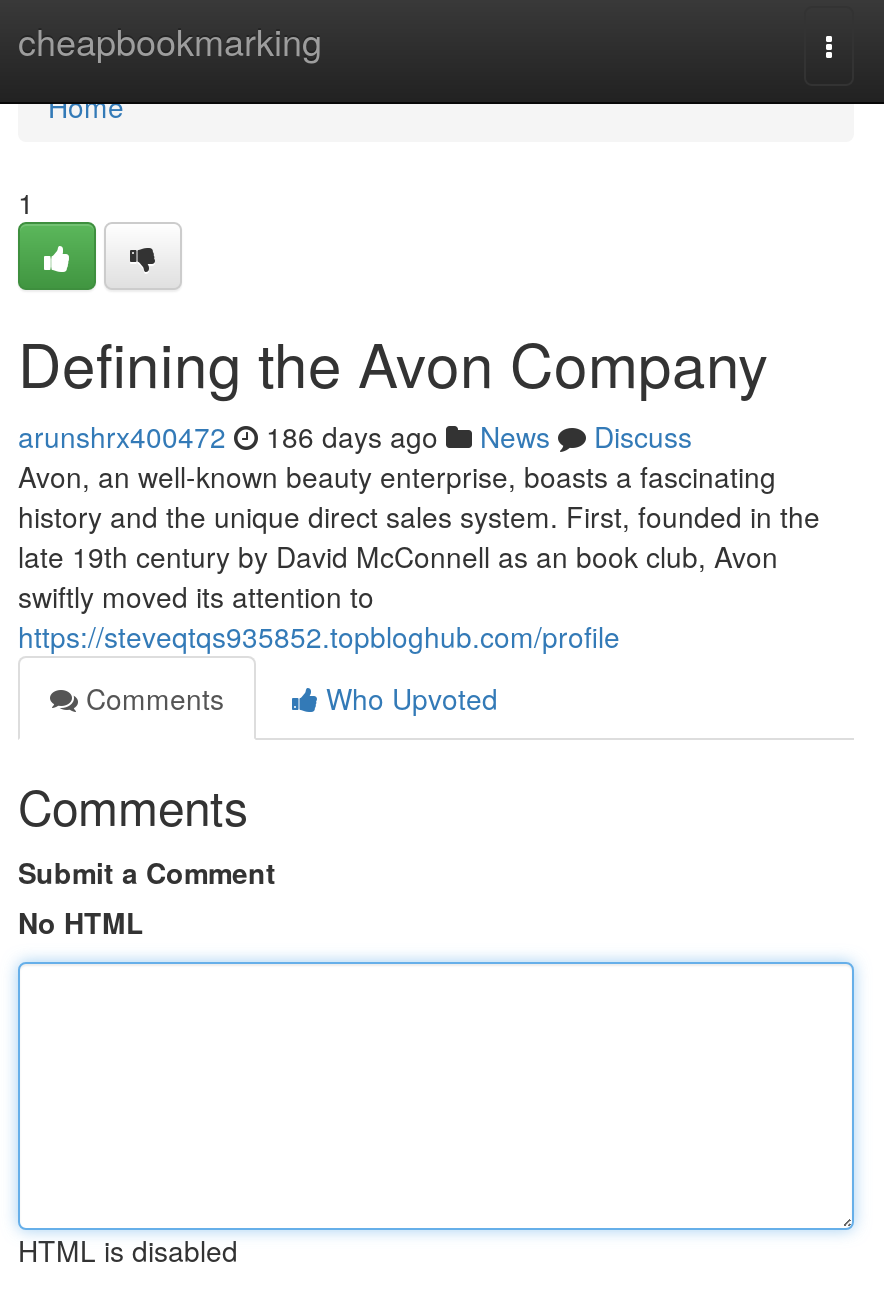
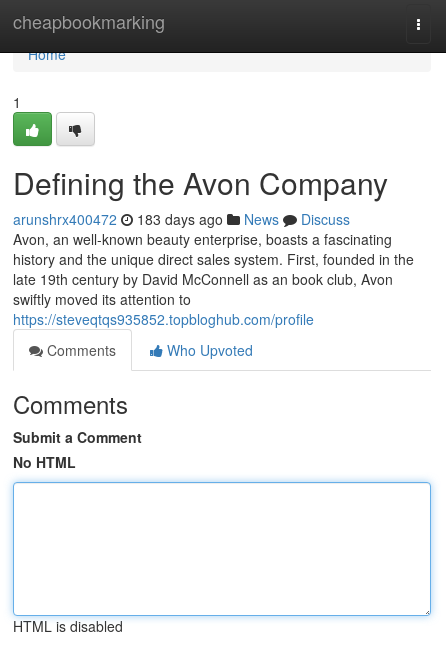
- arunshrx400472 186 days ago News Discuss
+ arunshrx400472 183 days ago News Discuss
